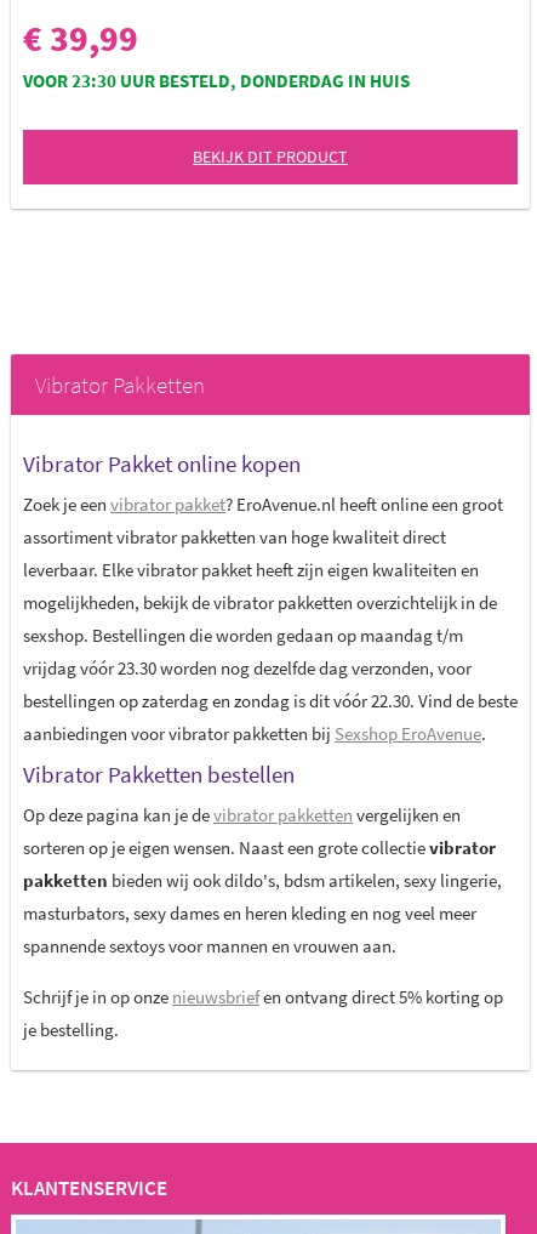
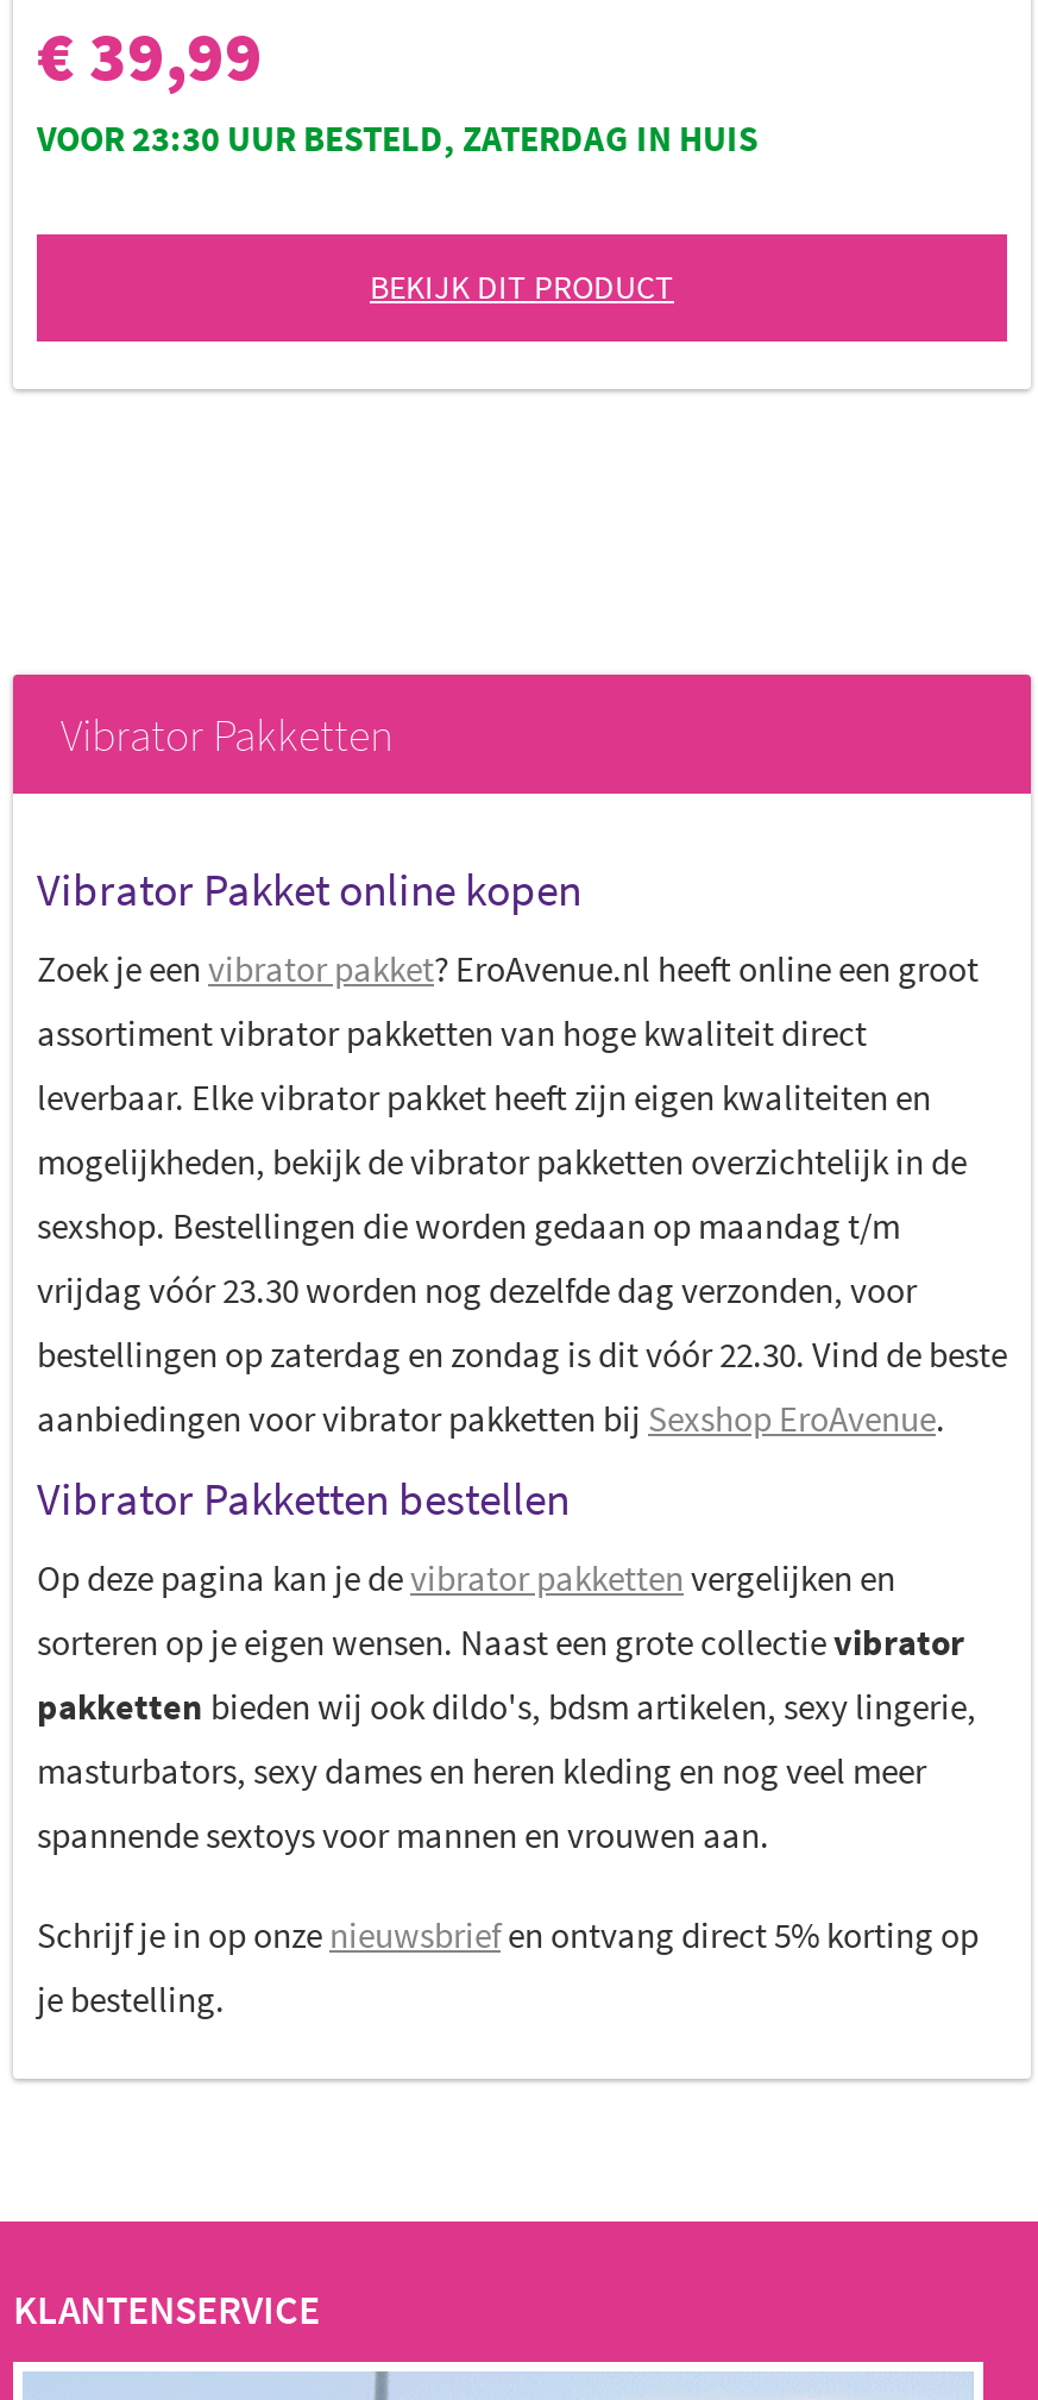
- VOOR 23:30 UUR BESTELD, DONDERDAG IN HUIS
+ VOOR 23:30 UUR BESTELD, ZATERDAG IN HUIS
